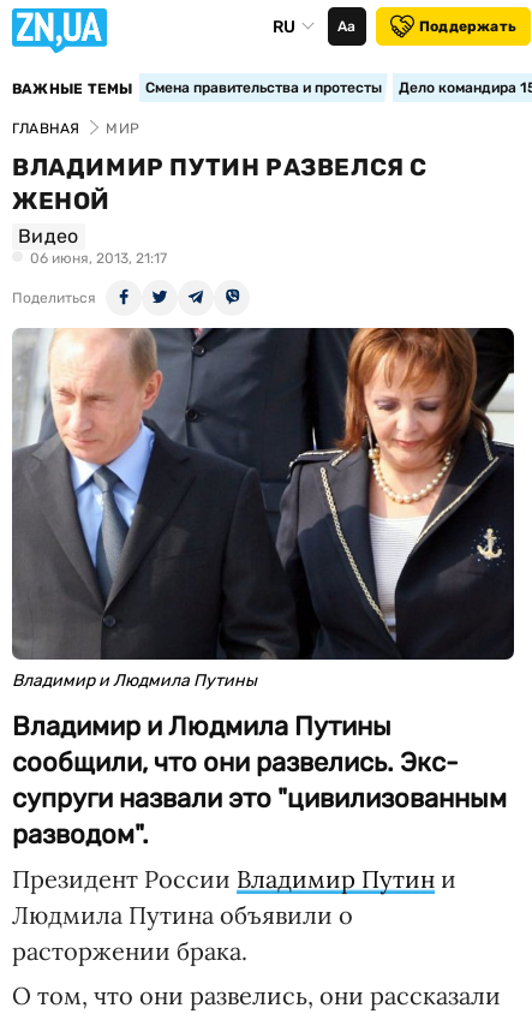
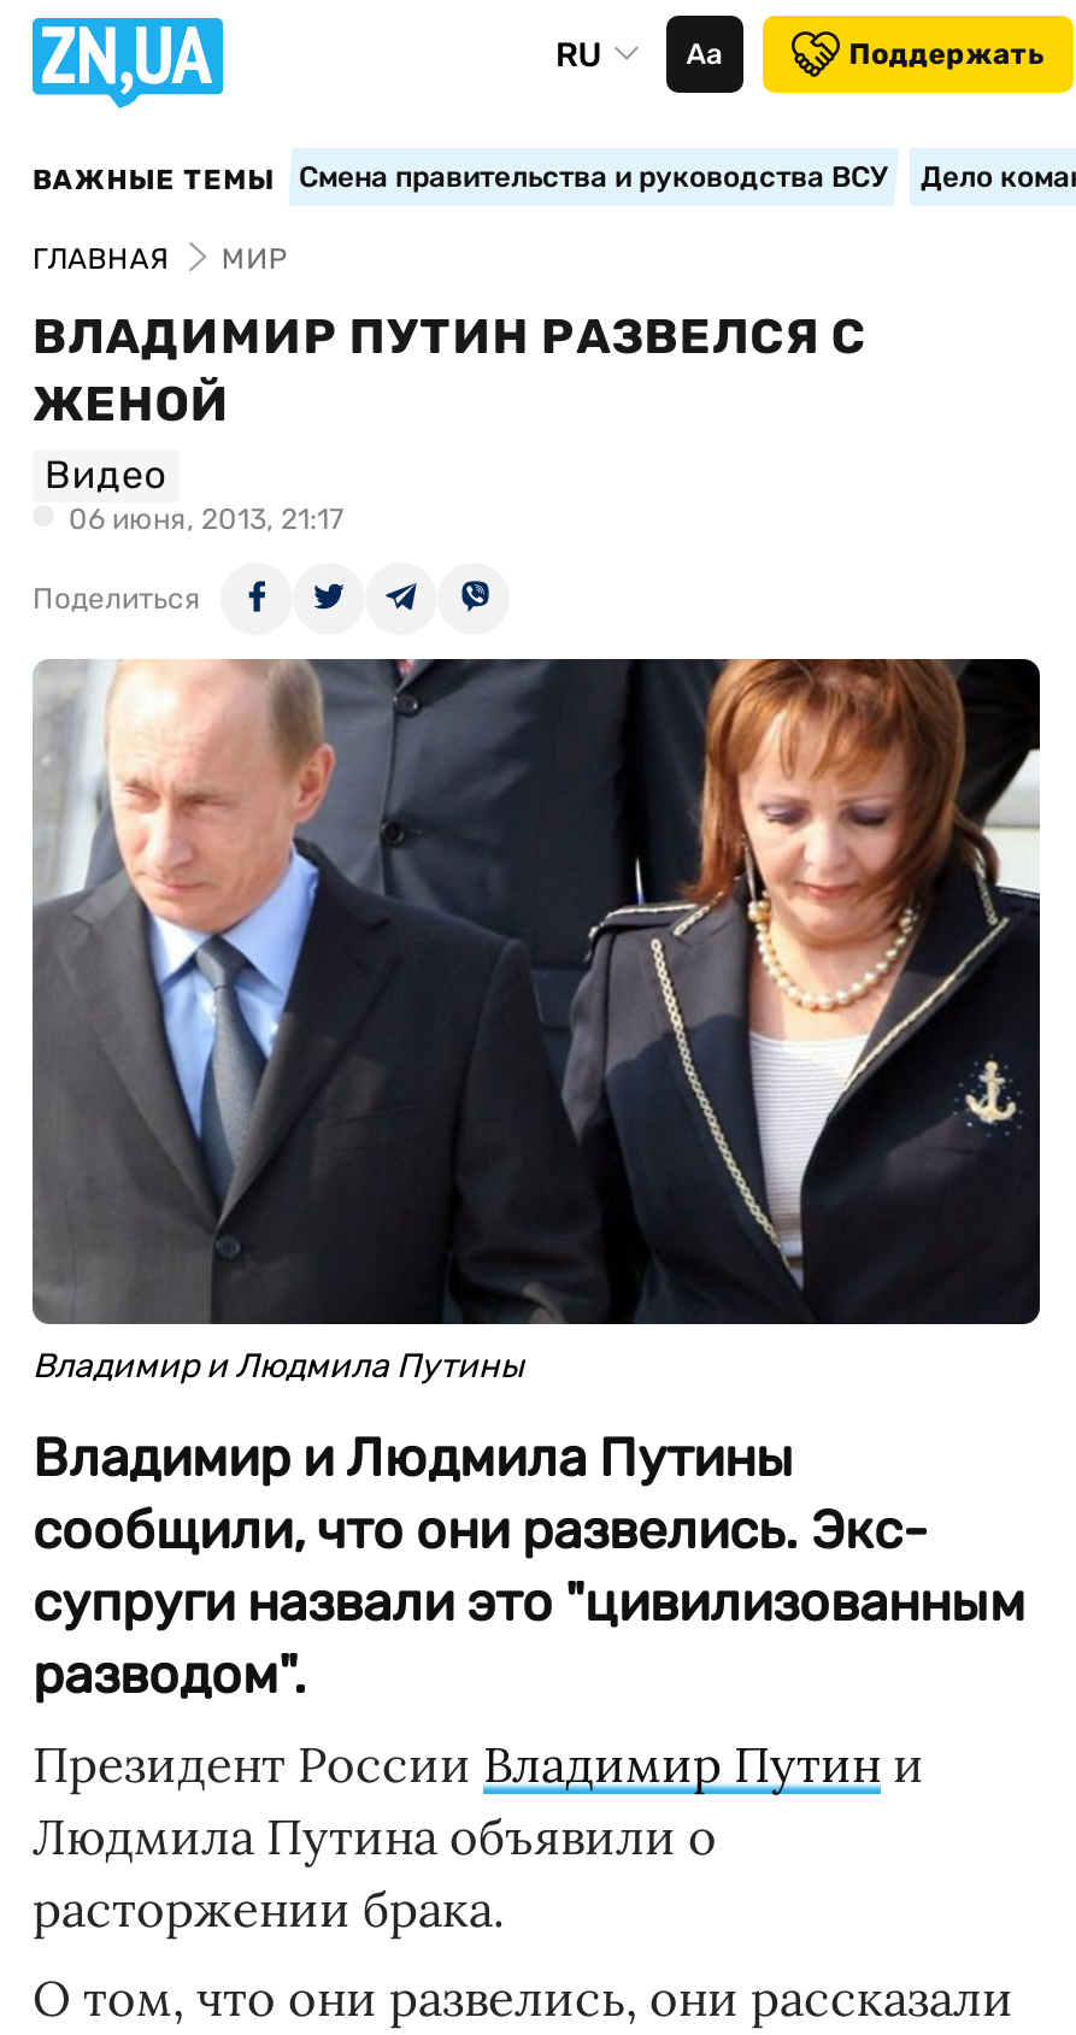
- Смена правительства и протесты
+ Смена правительства и руководства ВСУ
